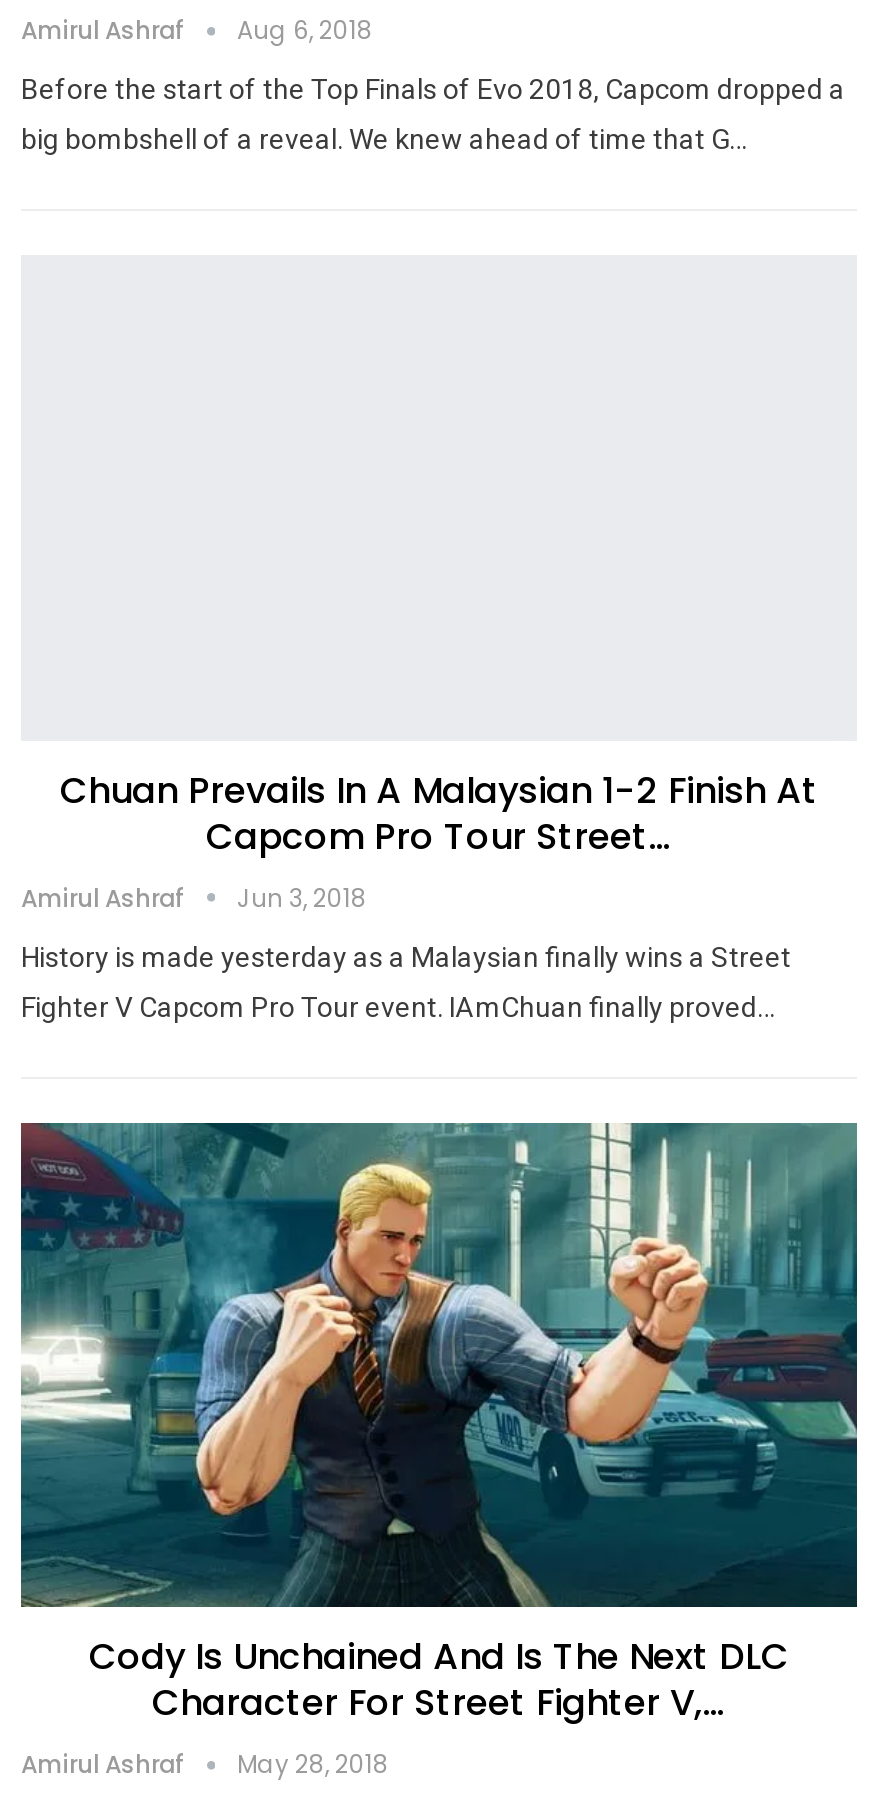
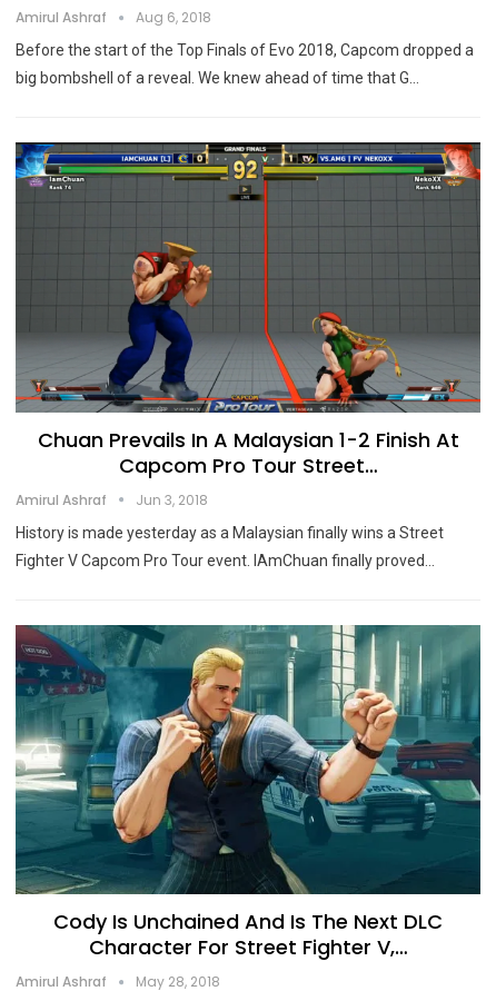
+ [image]
